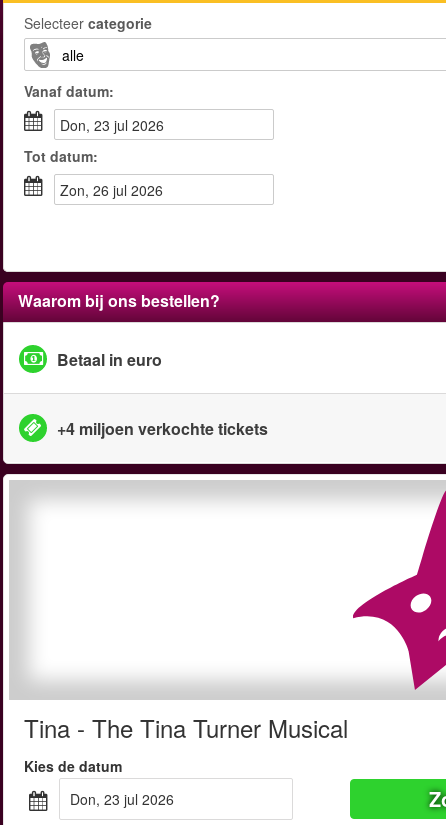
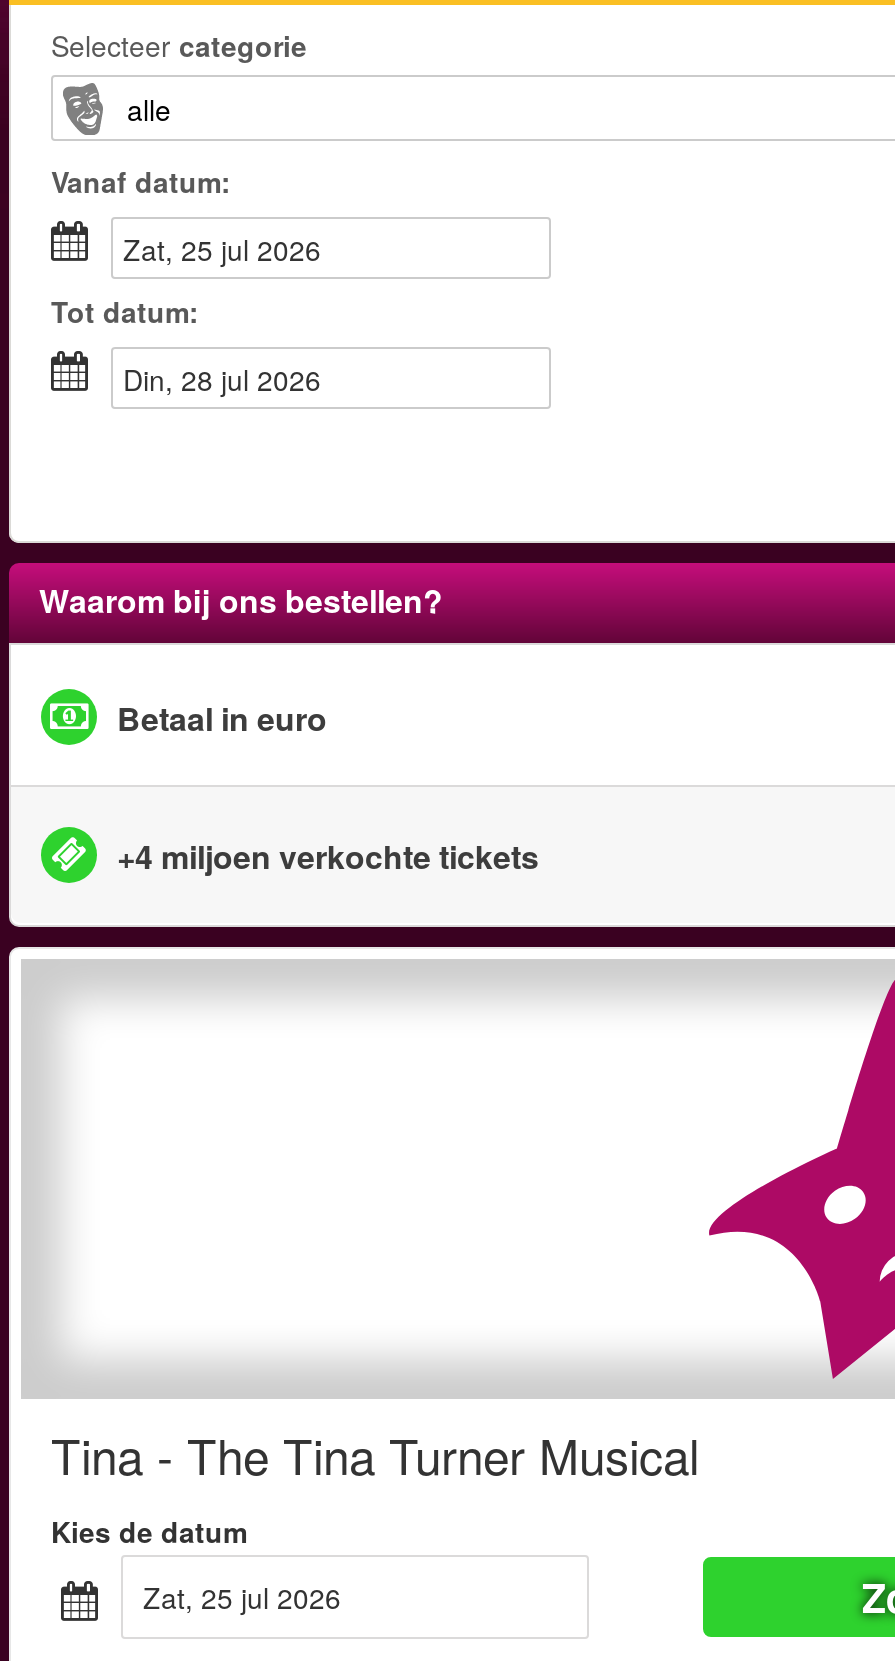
- don, 23 jul 2026
+ zat, 25 jul 2026

- zon, 26 jul 2026
+ din, 28 jul 2026

- don, 23 jul 2026
+ zat, 25 jul 2026
